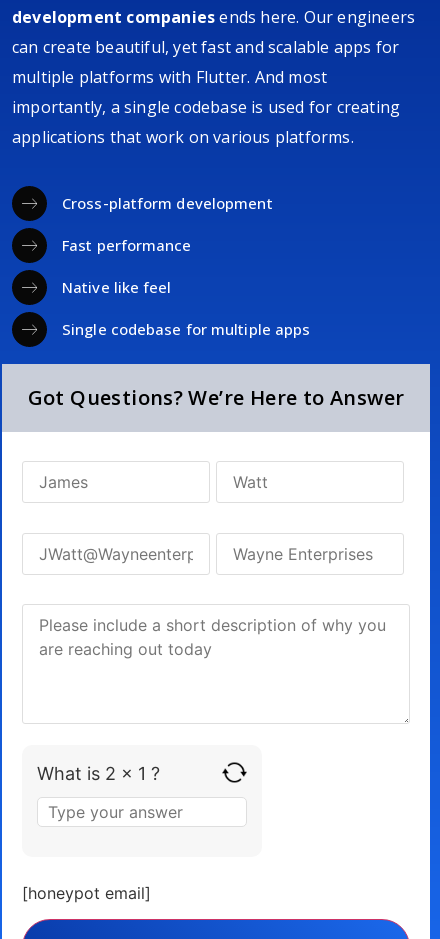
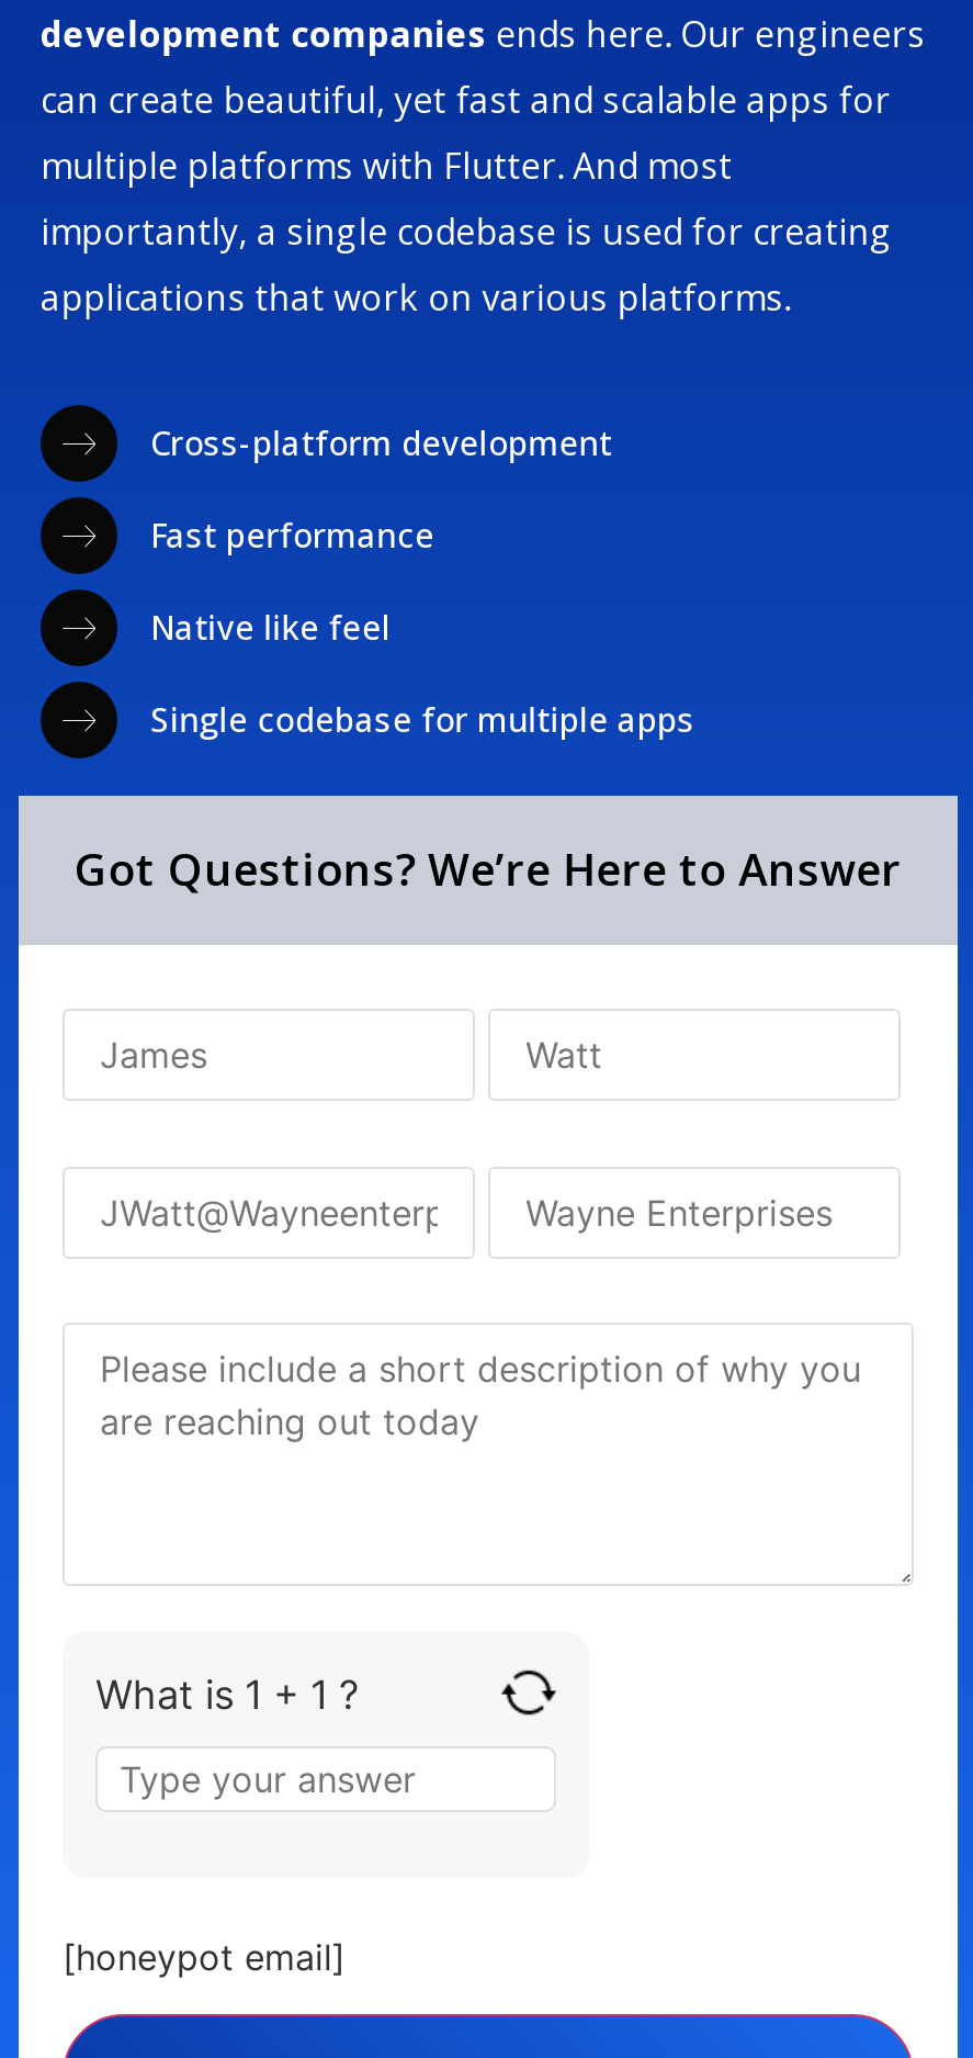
- What is 2 x 1 ?
+ What is 1 + 1 ?
